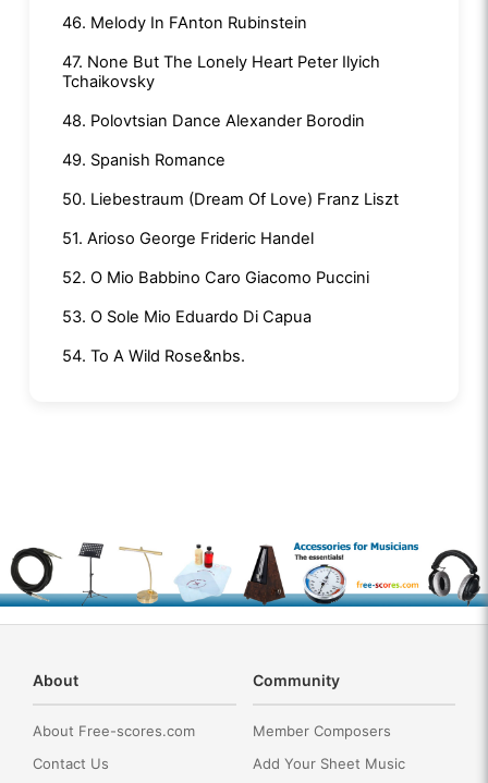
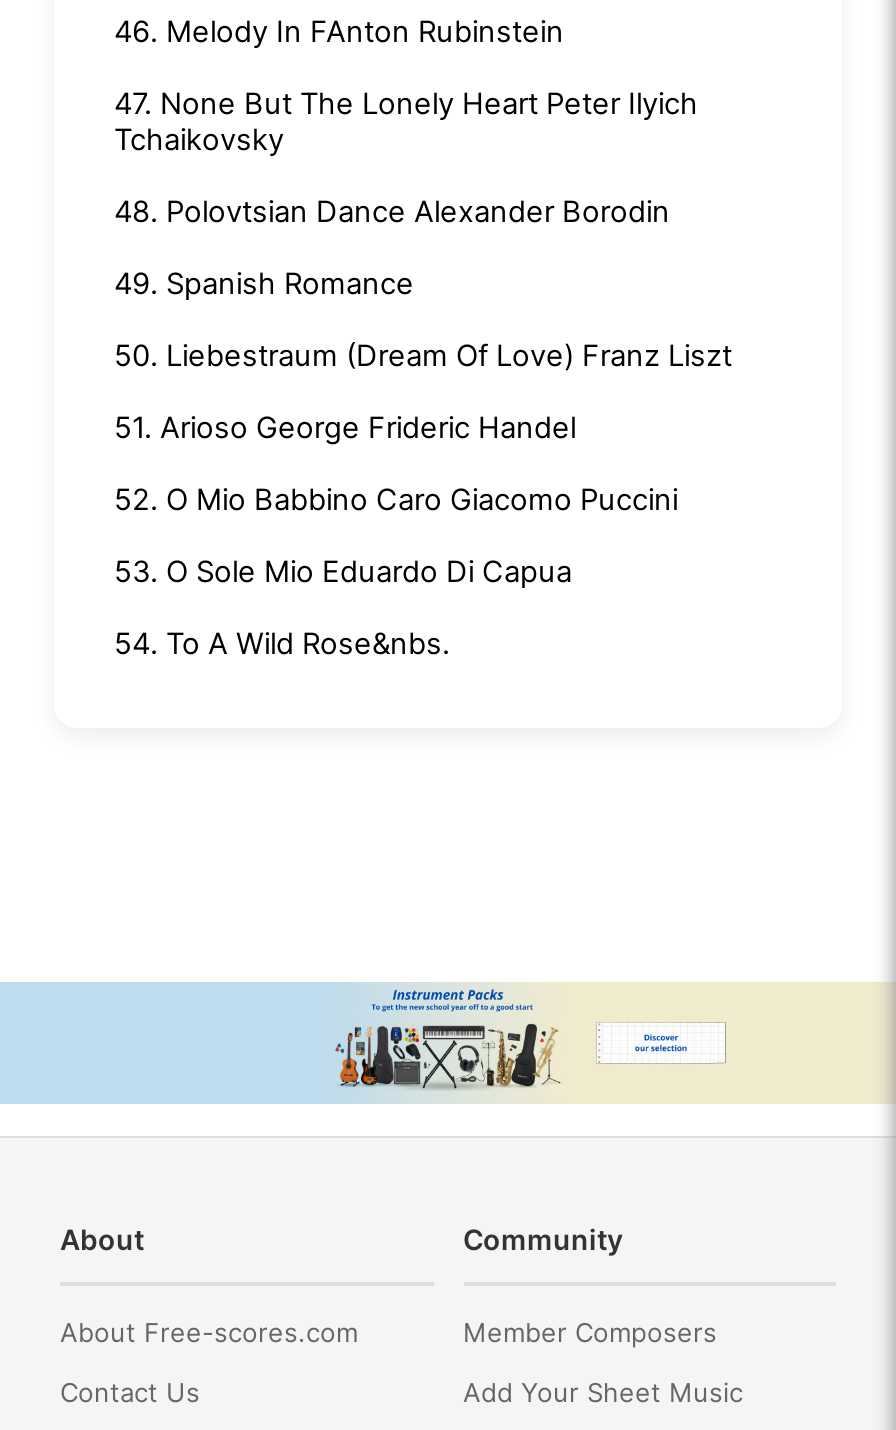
- [image]
+ [image]
